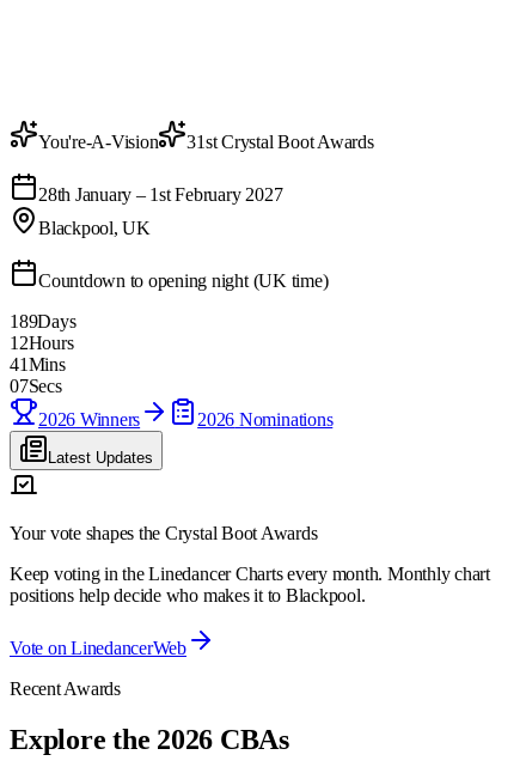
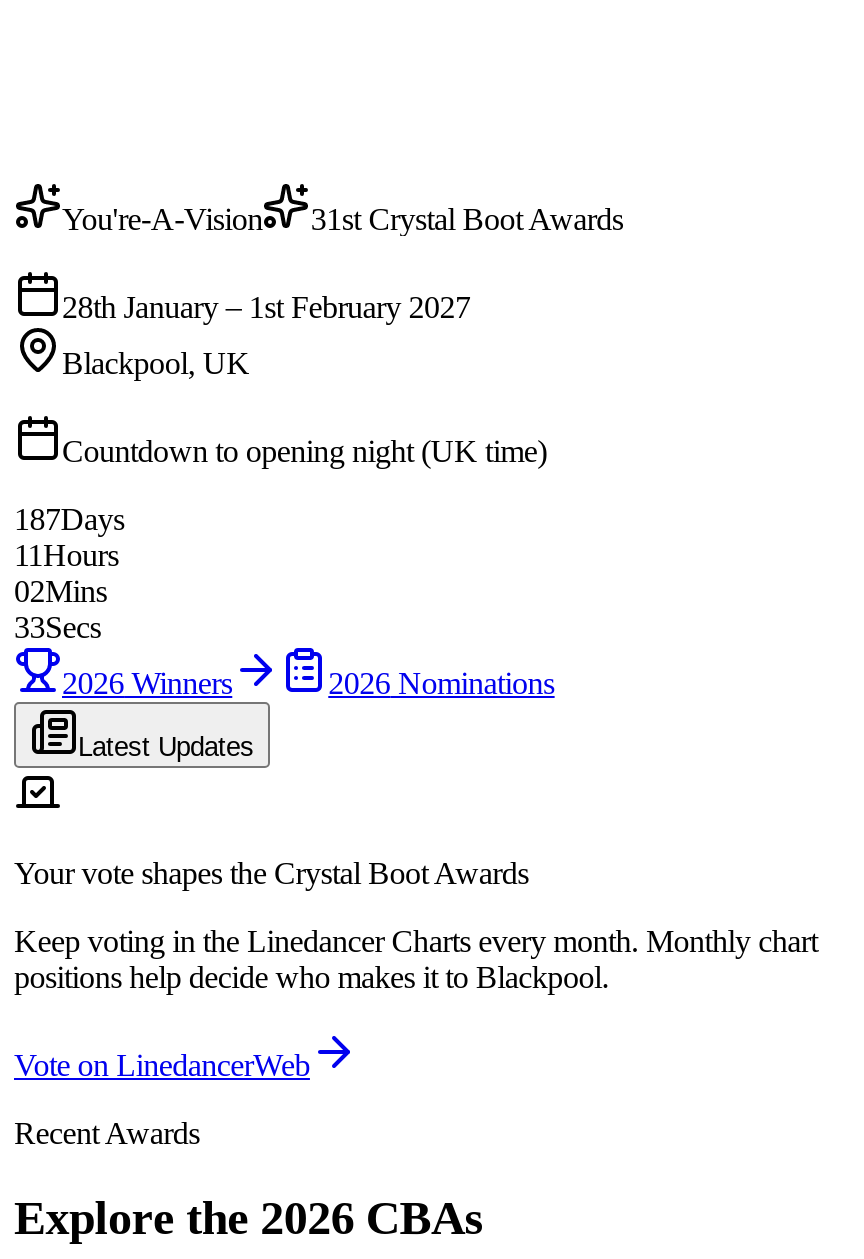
- 189Days
+ 187Days

- 12 Hours
+ 11 Hours

- 41Mins
+ 02Mins

- 07Secs
+ 33Secs
